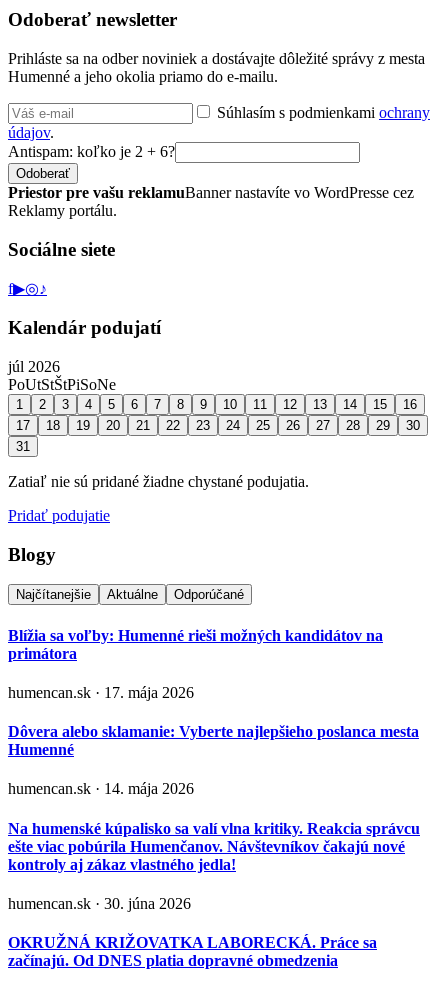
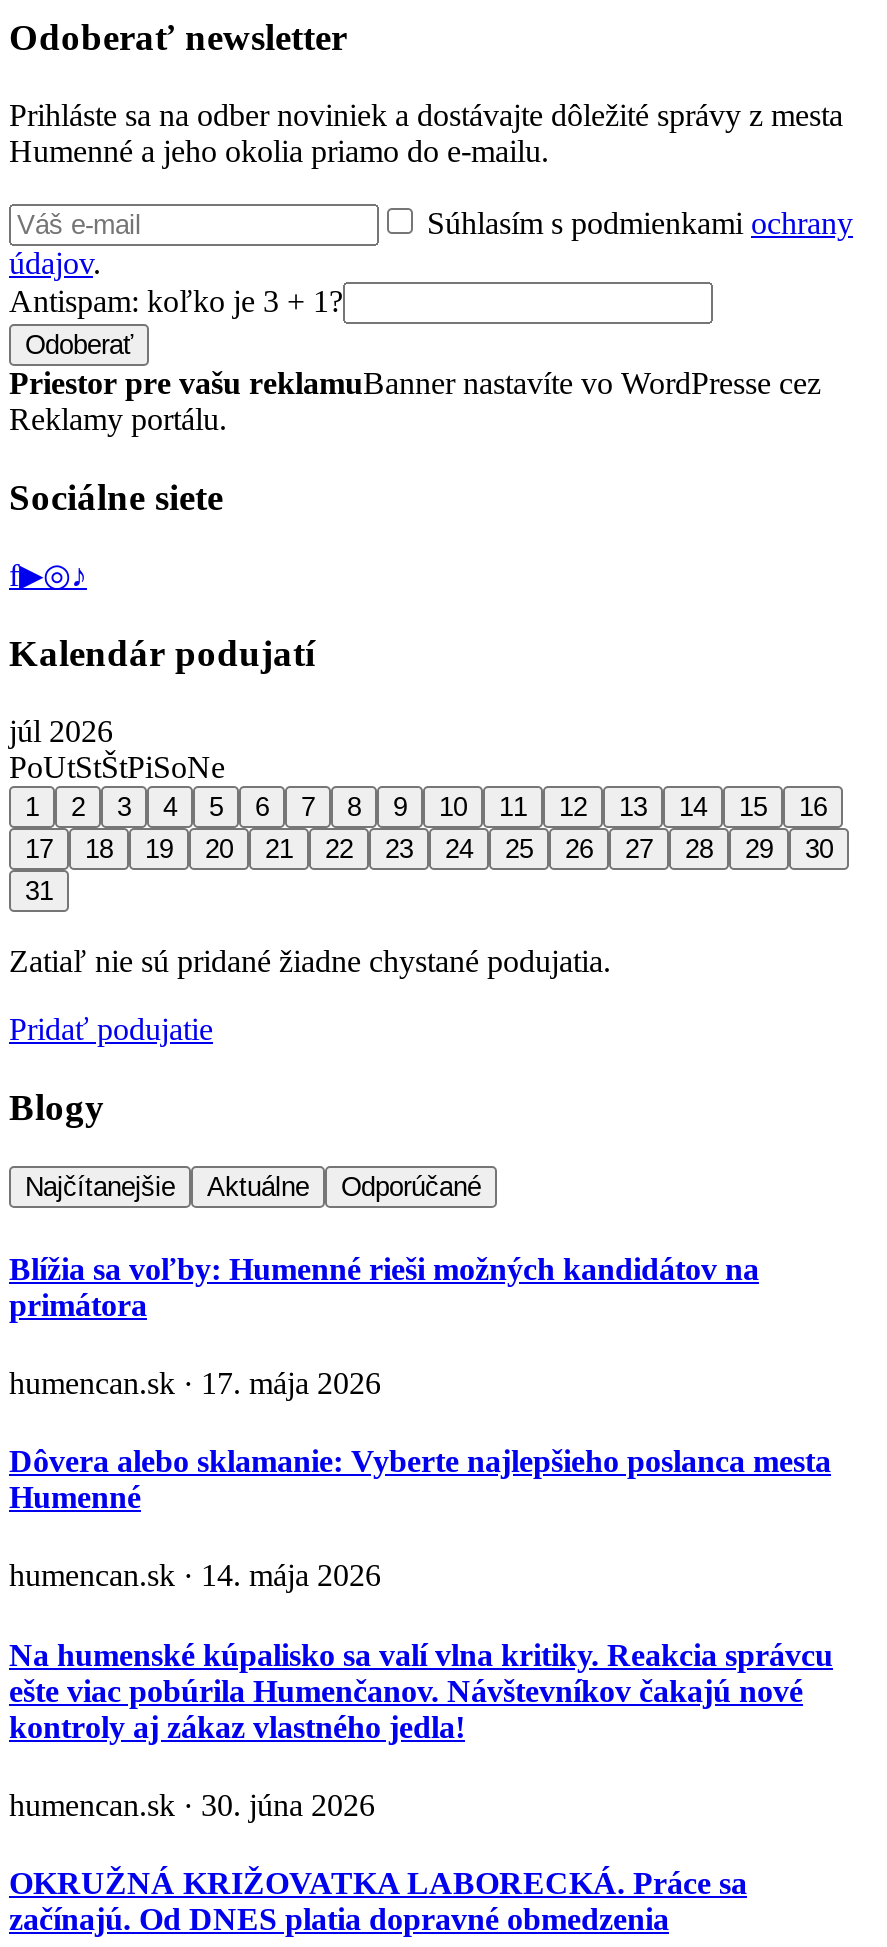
- Antispam: koľko je 2 + 6?
+ Antispam: koľko je 3 + 1?
